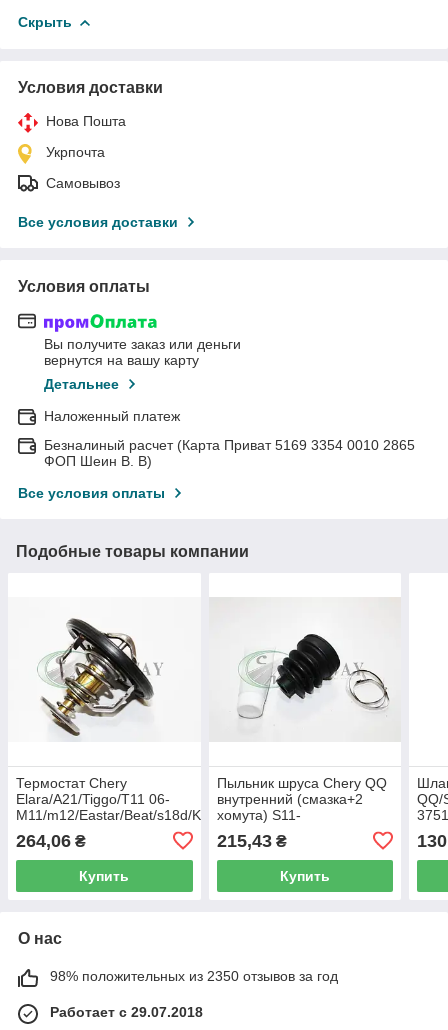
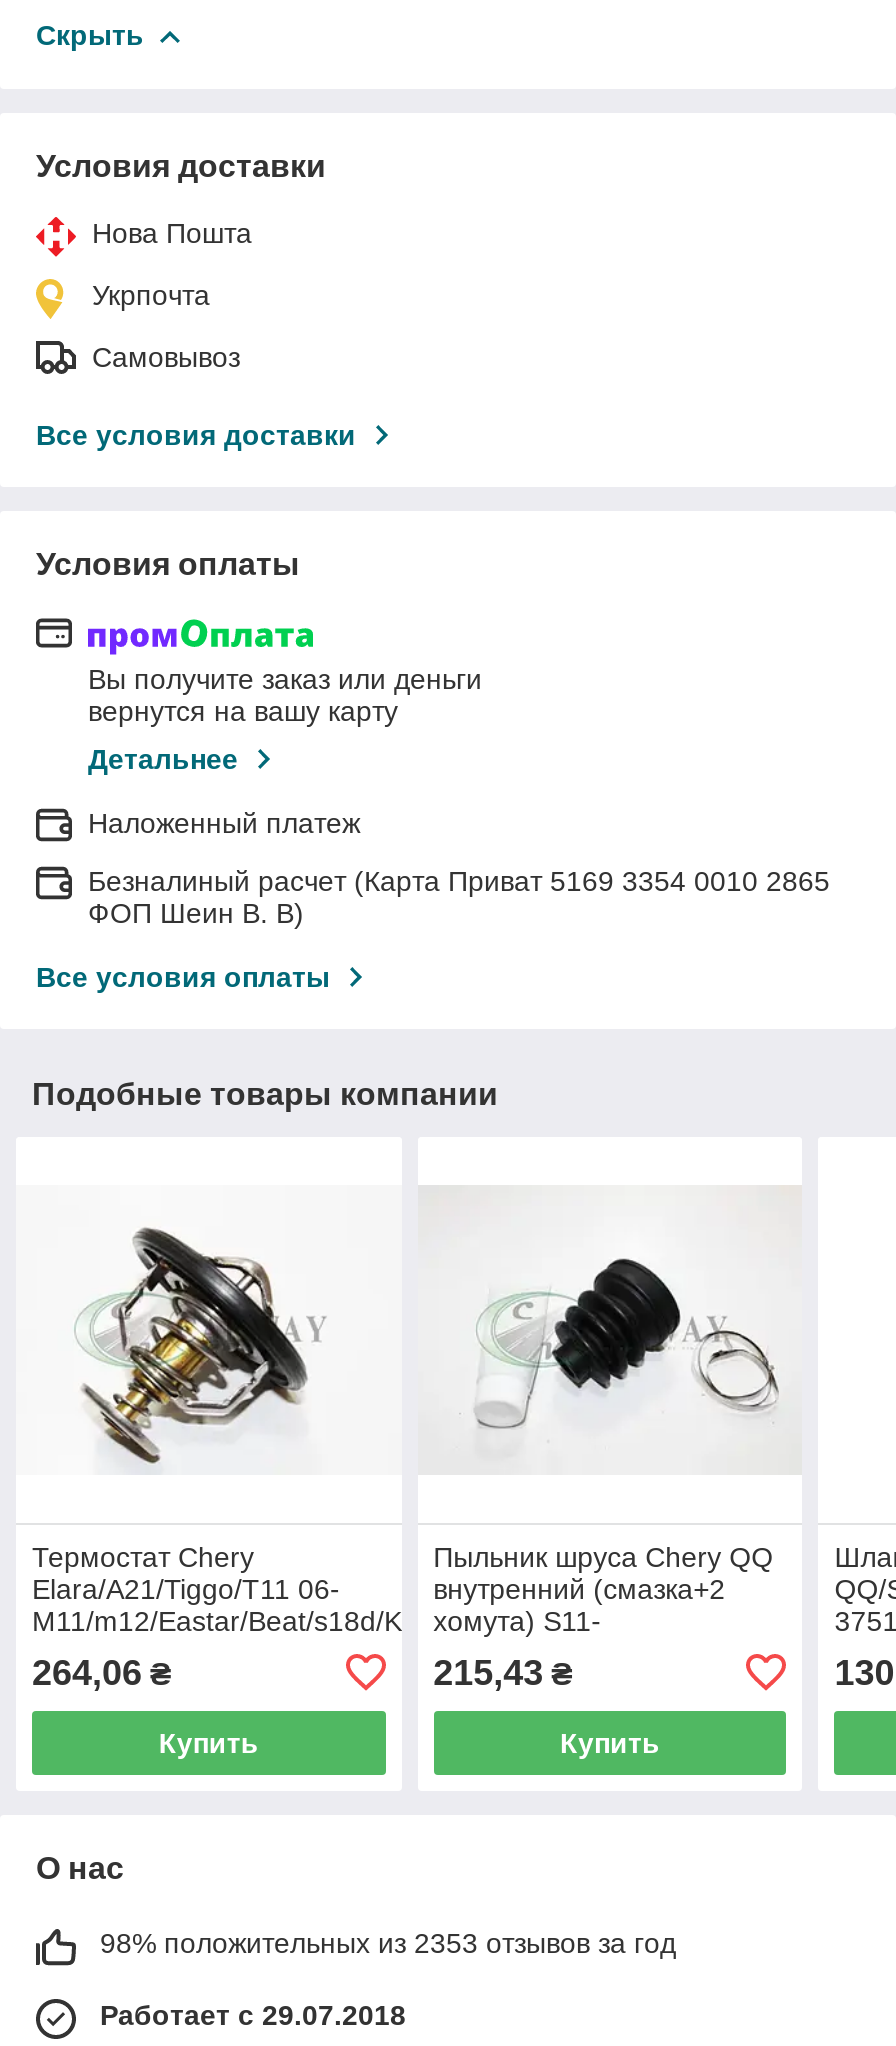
- 98% положительных из 2350 отзывов за год
+ 98% положительных из 2353 отзывов за год
